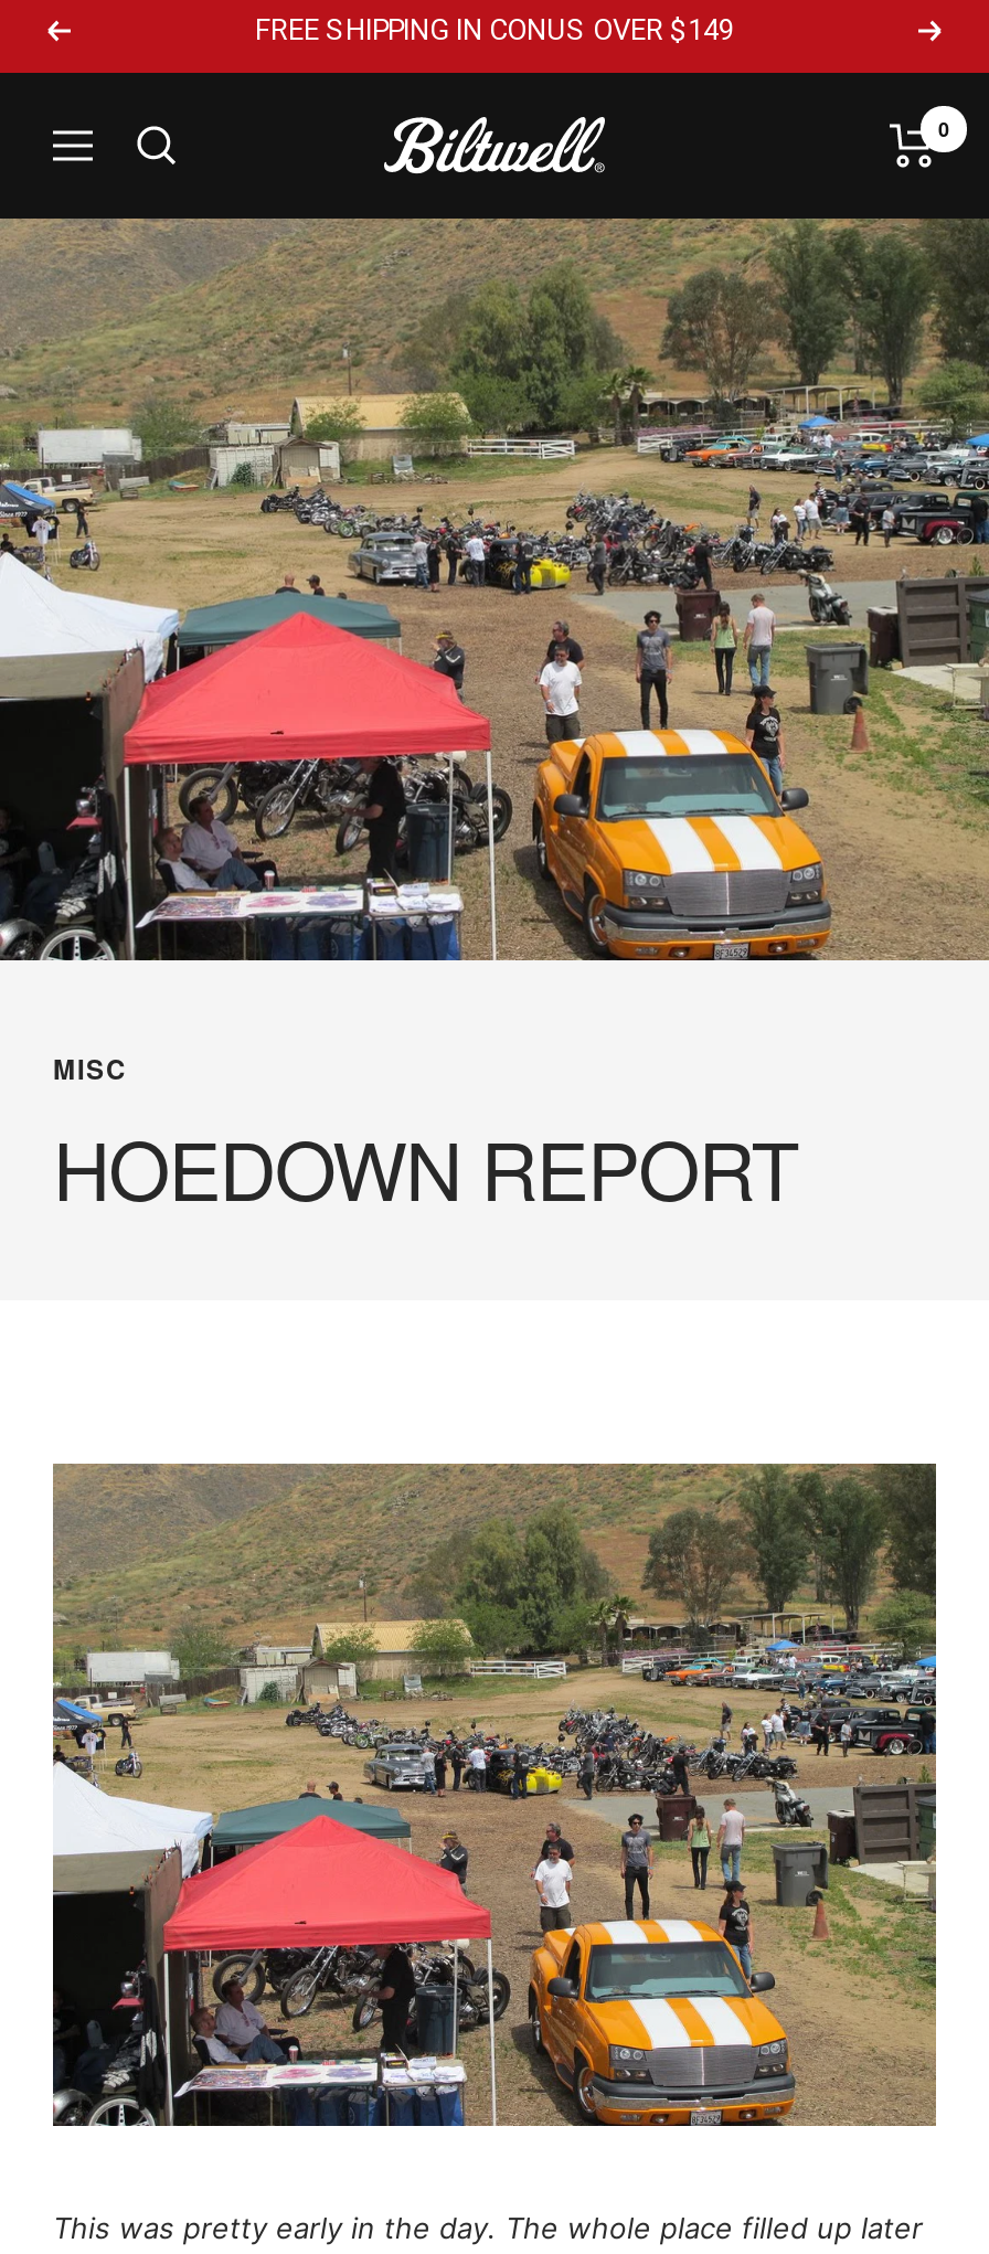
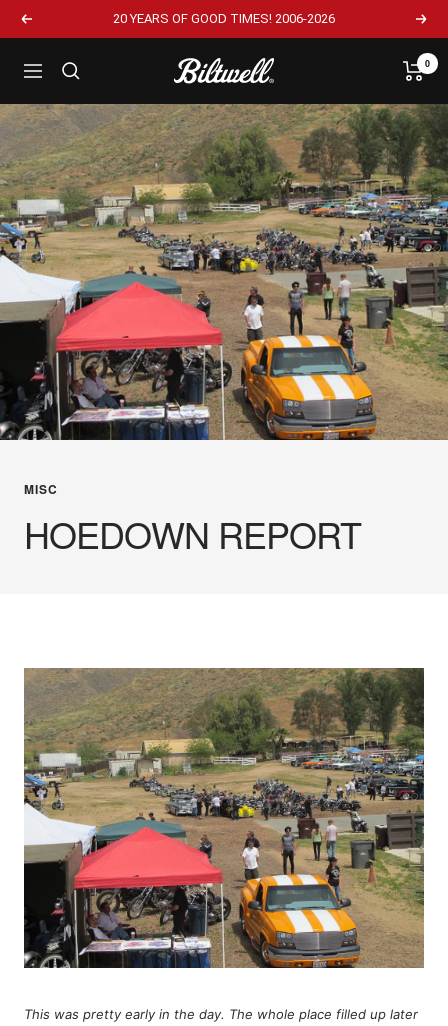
- FREE SHIPPING IN CONUS OVER $149
+ 20 YEARS OF GOOD TIMES! 2006-2026
